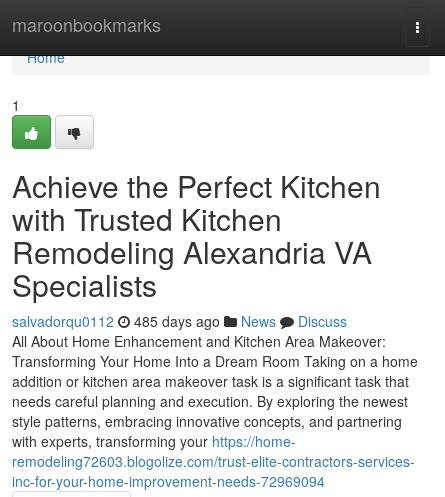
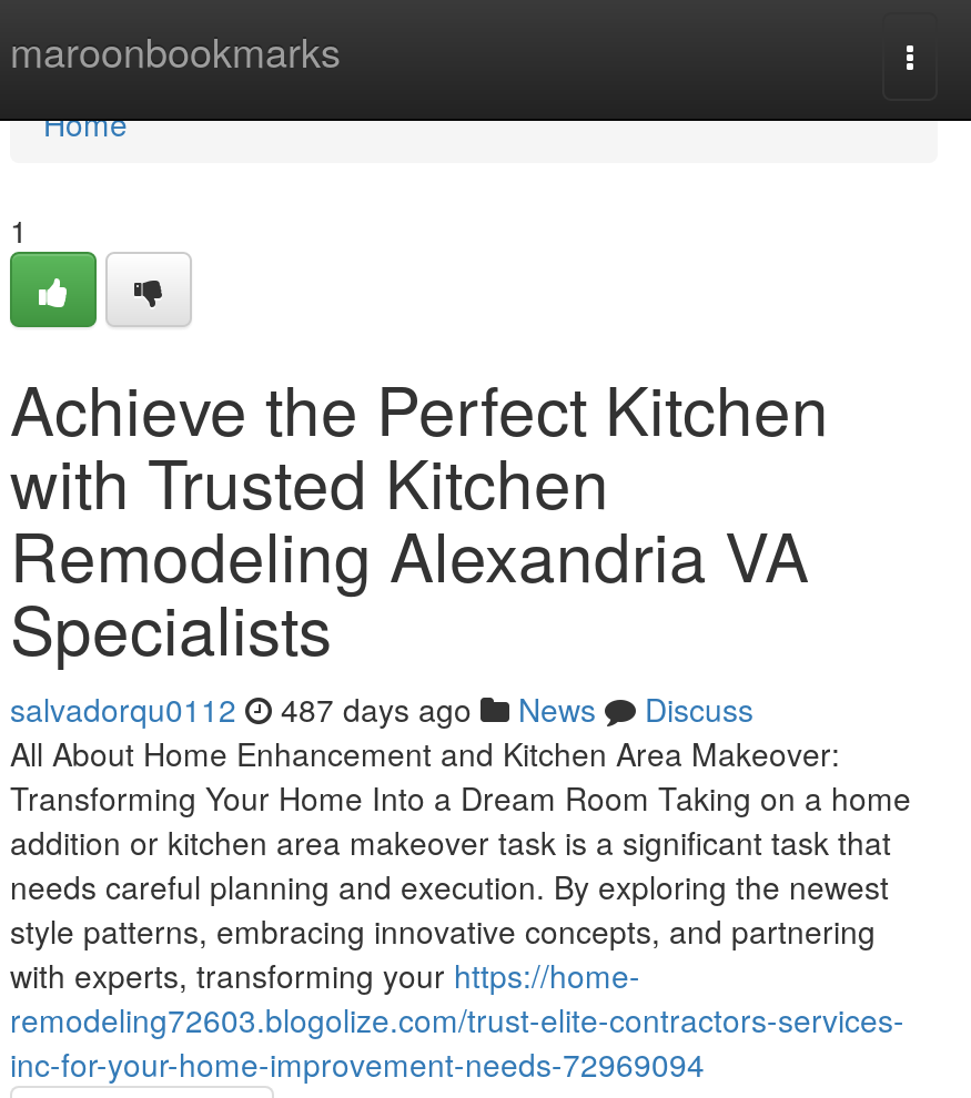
- salvadorqu0112 485 days ago News Discuss
+ salvadorqu0112 487 days ago News Discuss
